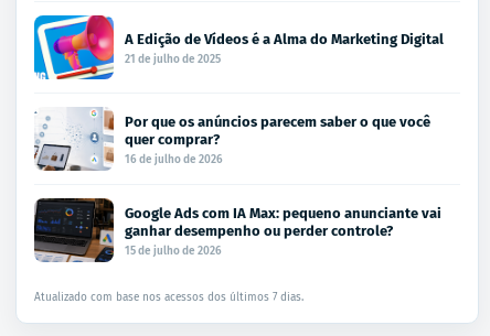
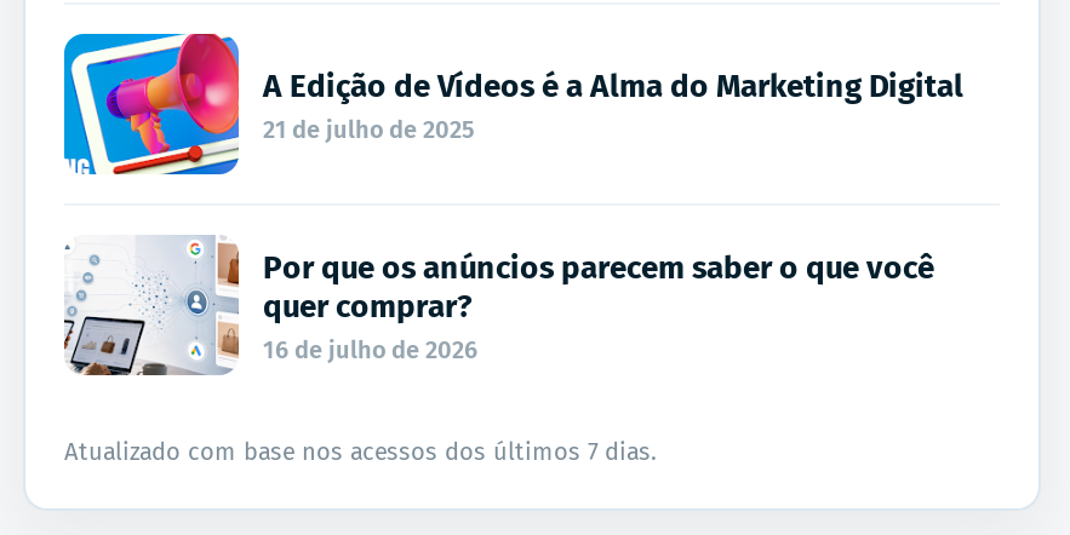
- [image]
- Google Ads com IA Max: pequeno anunciante vai
- ganhar desempenho ou perder controle?
- 15 de julho de 2026
